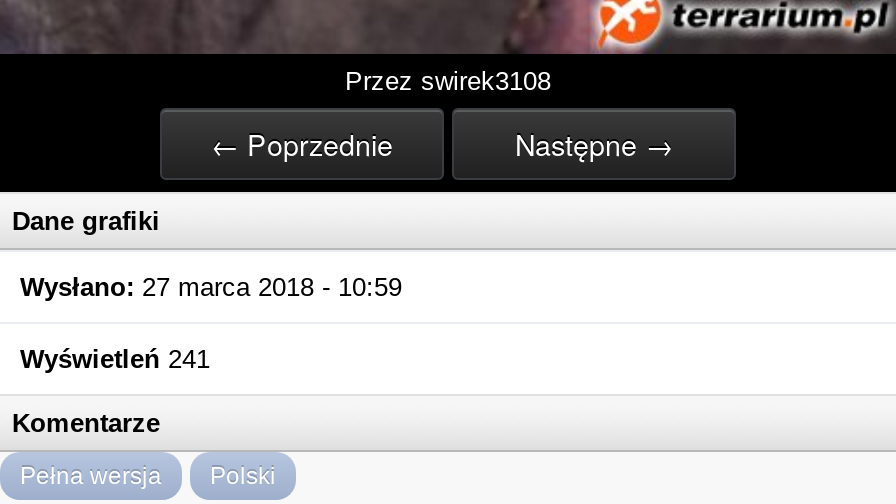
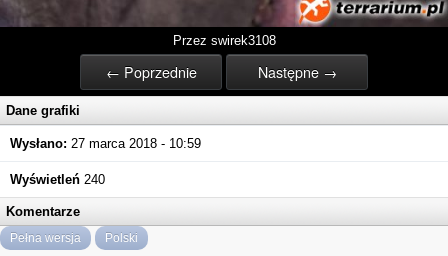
- Wyświetleń 241
+ Wyświetleń 240
